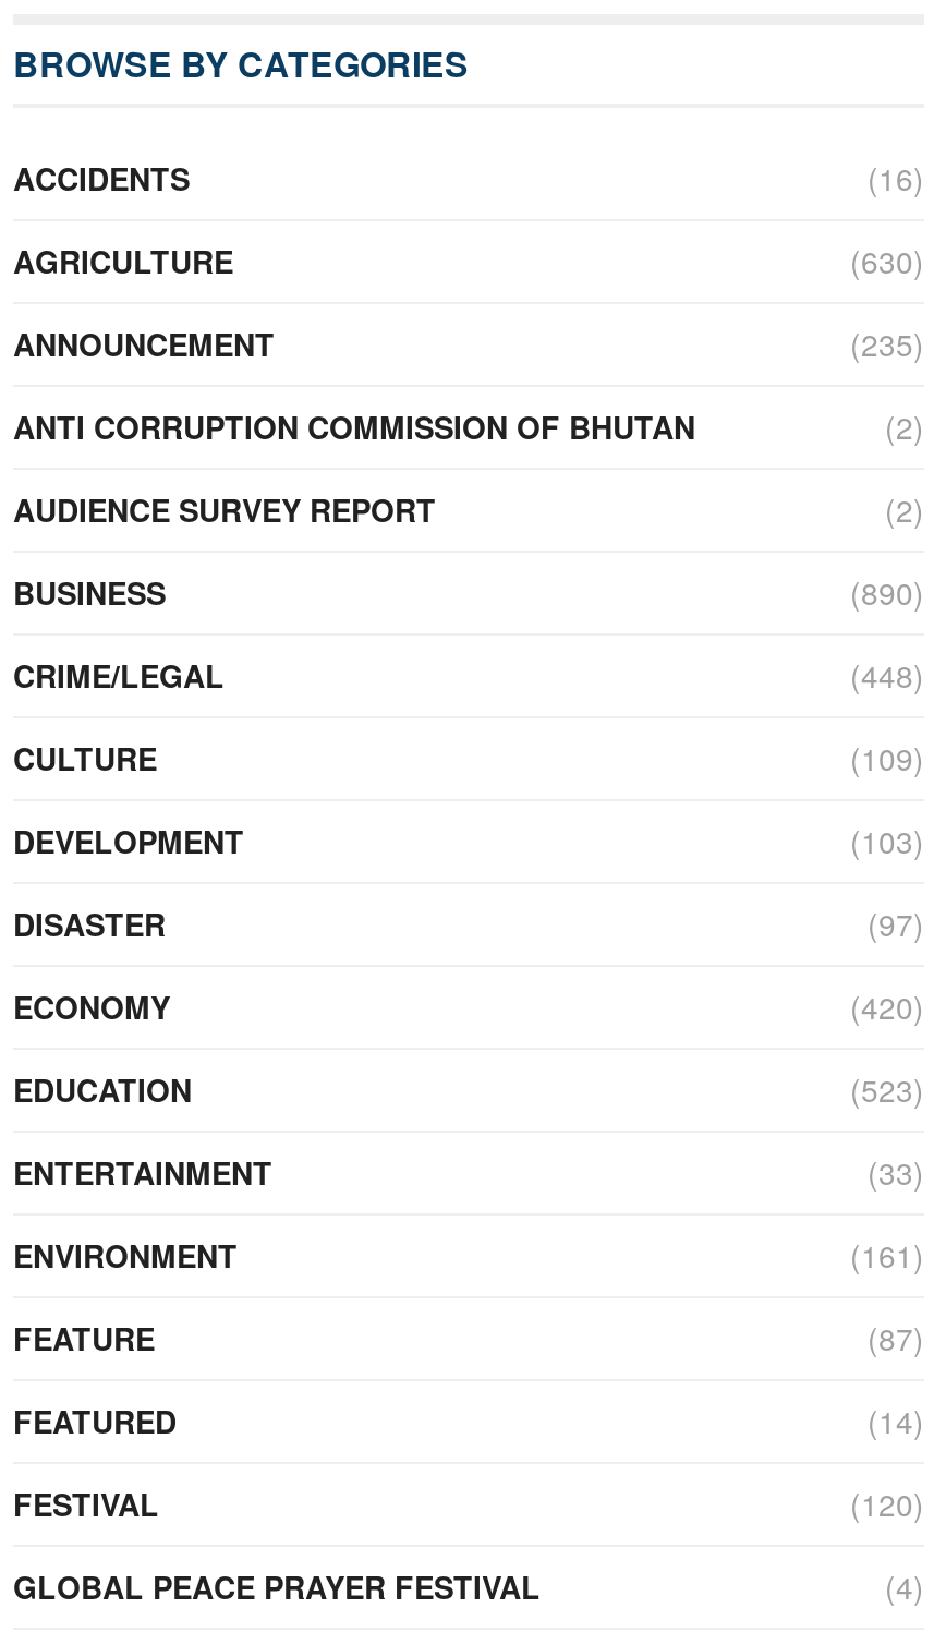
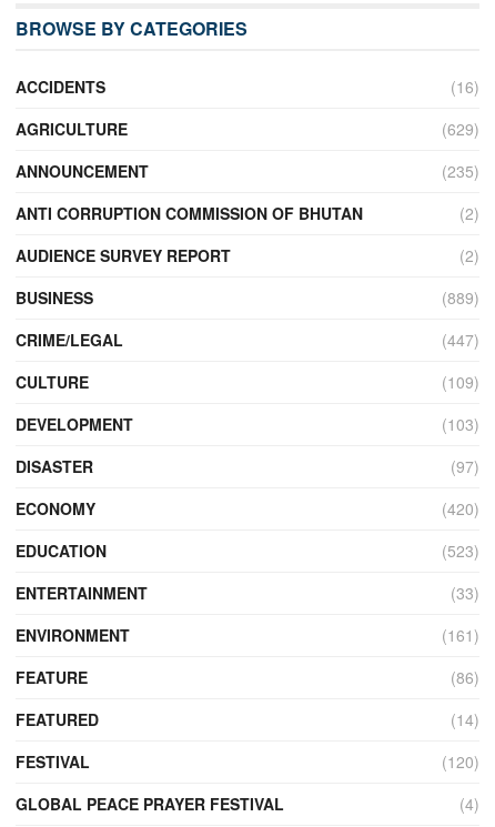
- (630)
+ (629)

- (890)
+ (889)

- (448)
+ (447)

- (87)
+ (86)
